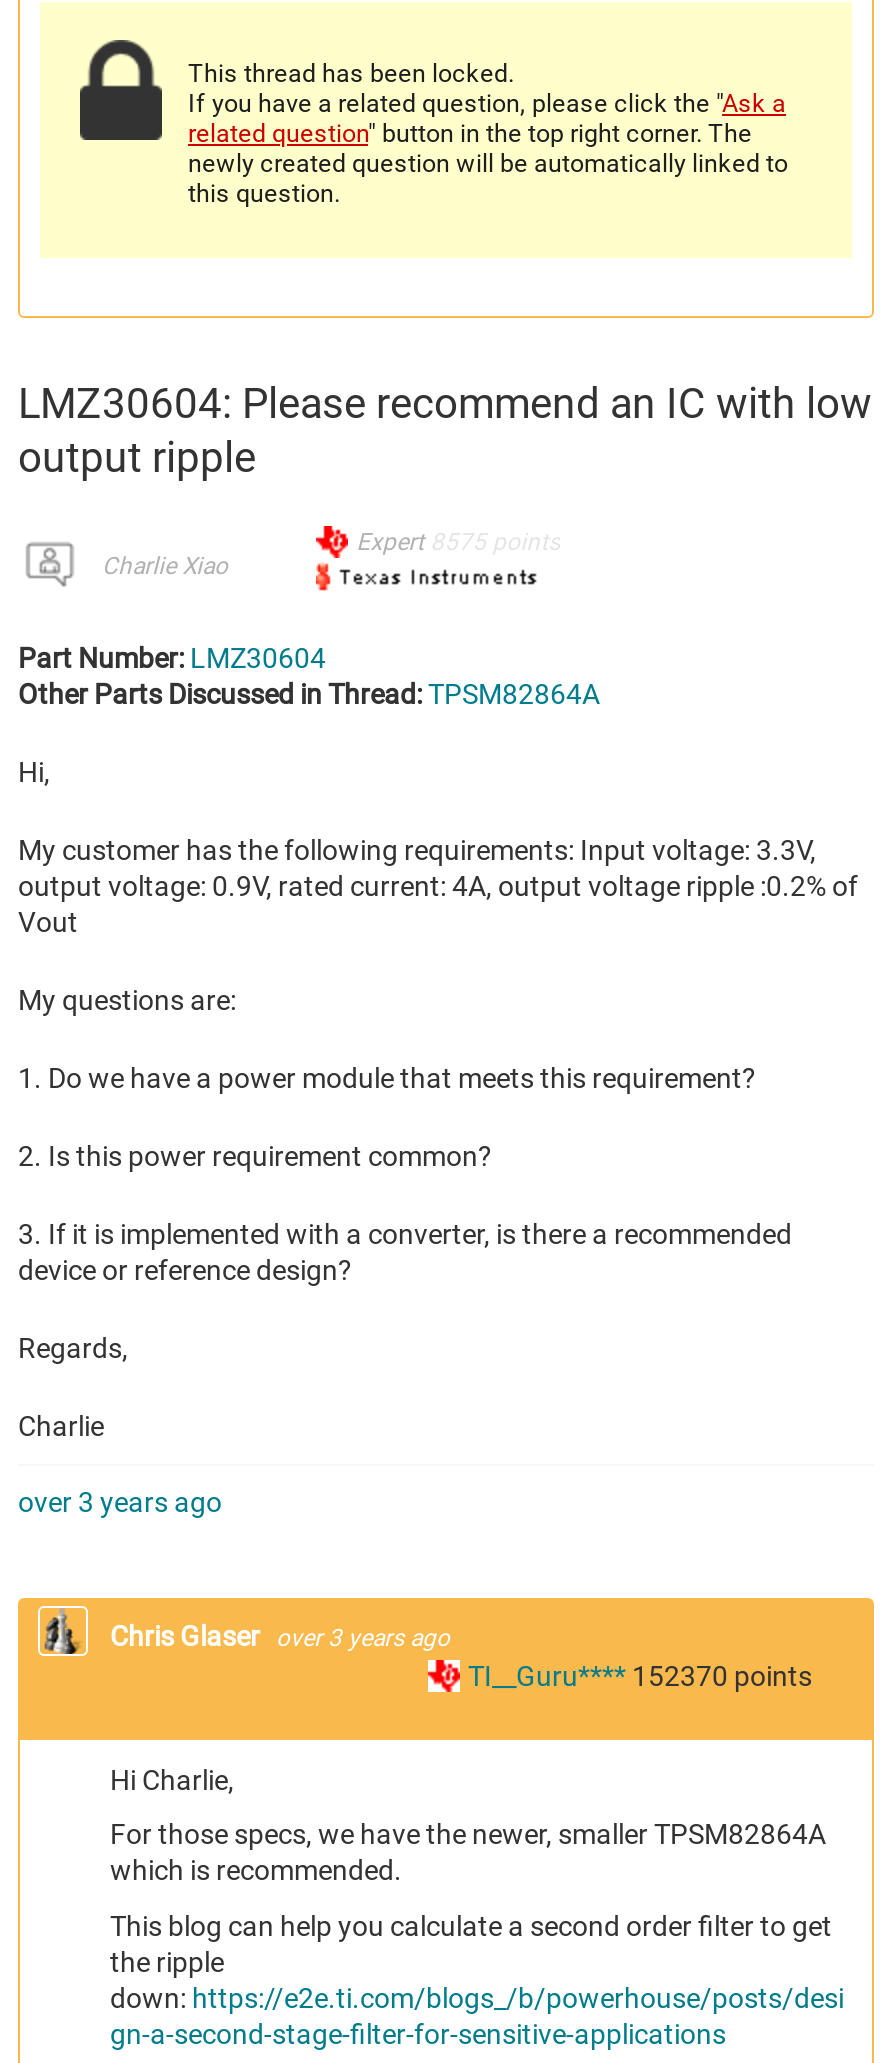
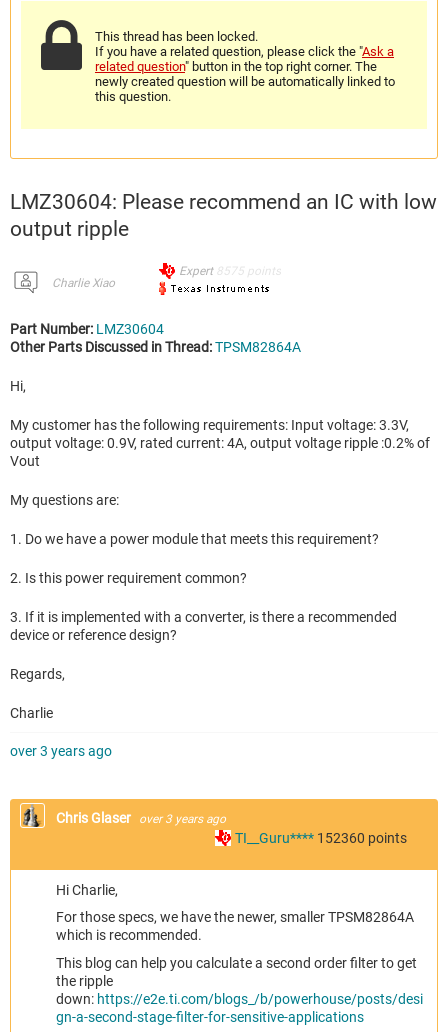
- TI__Guru**** 152370 points
+ TI__Guru**** 152360 points
